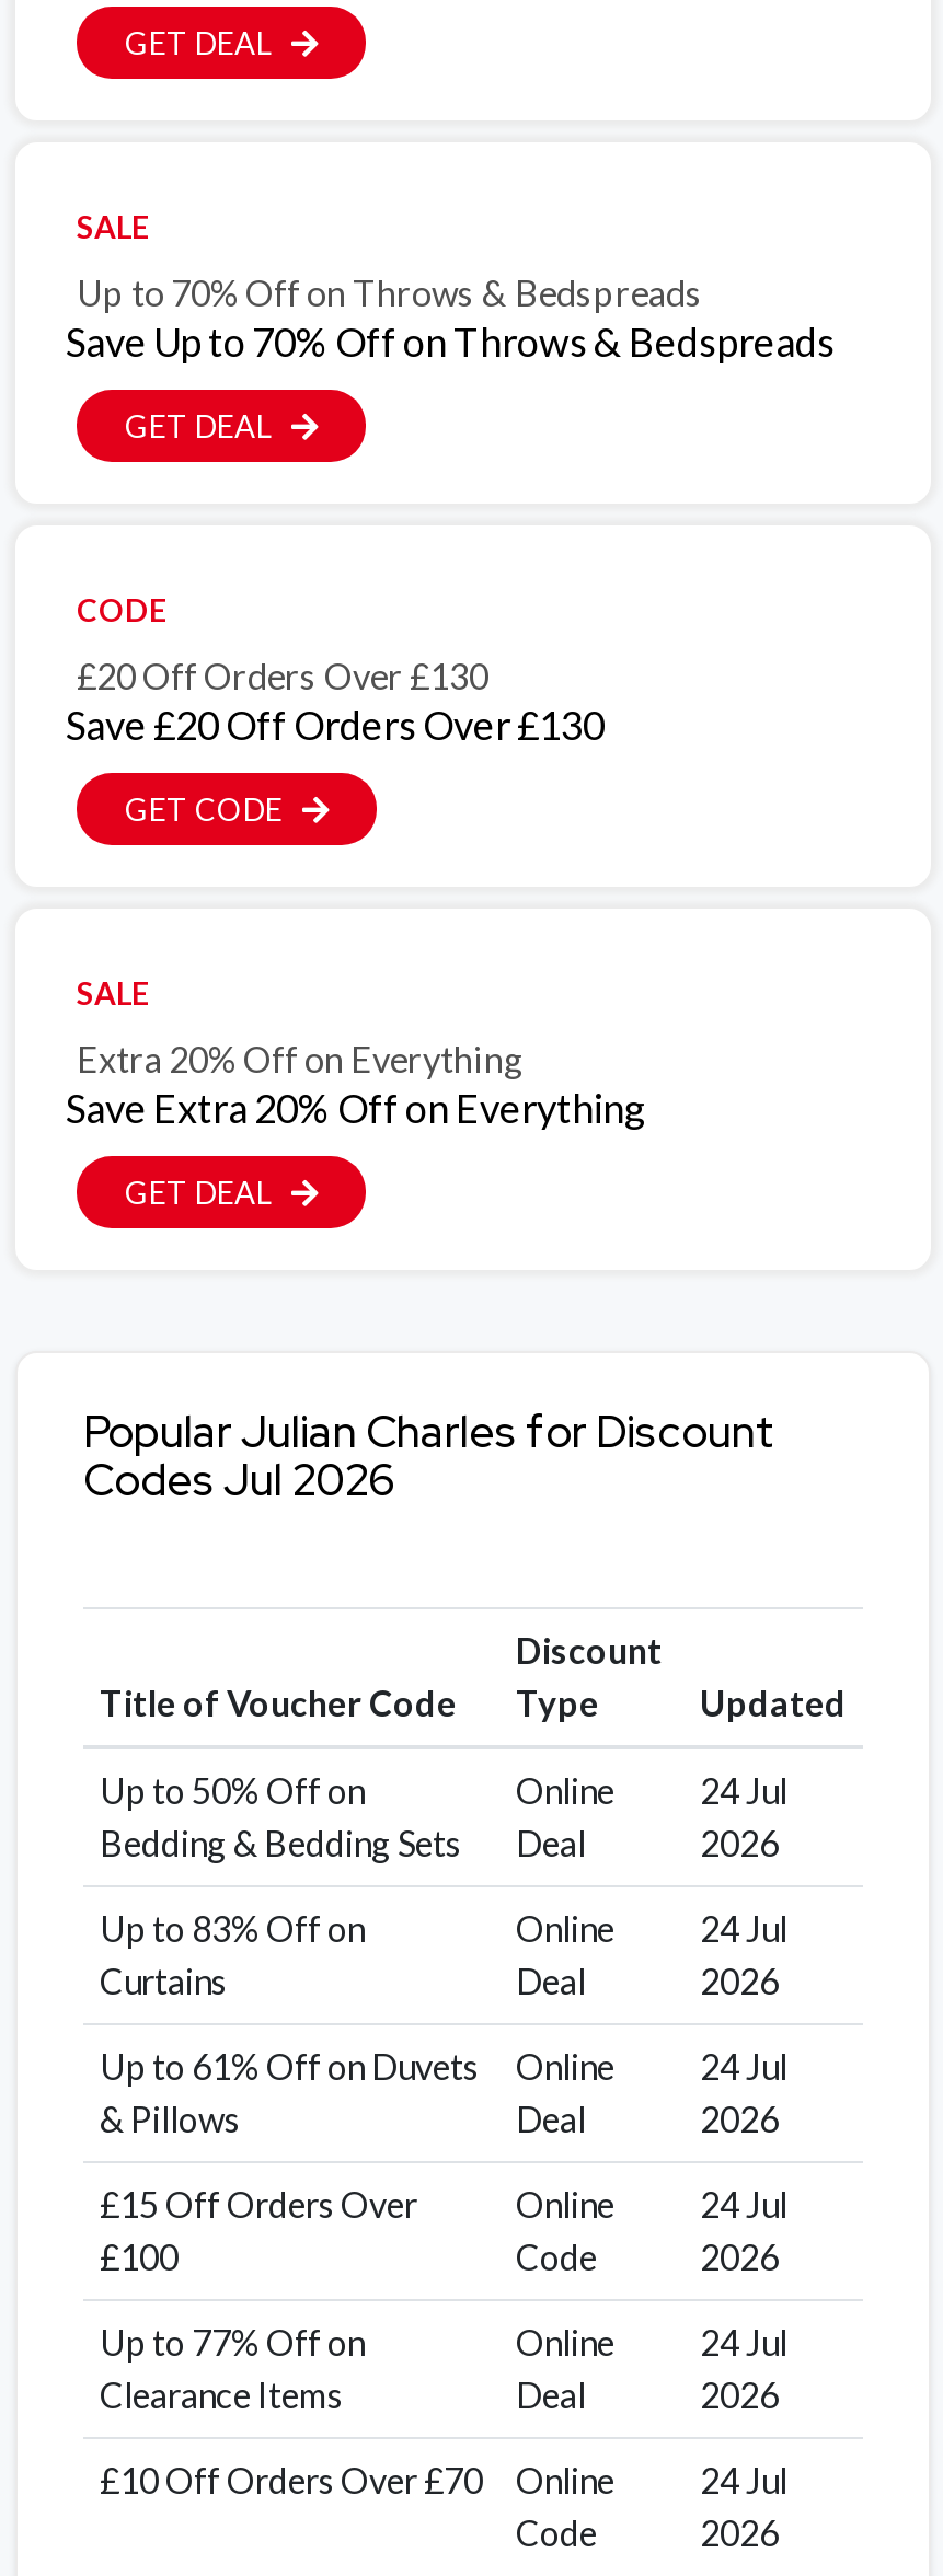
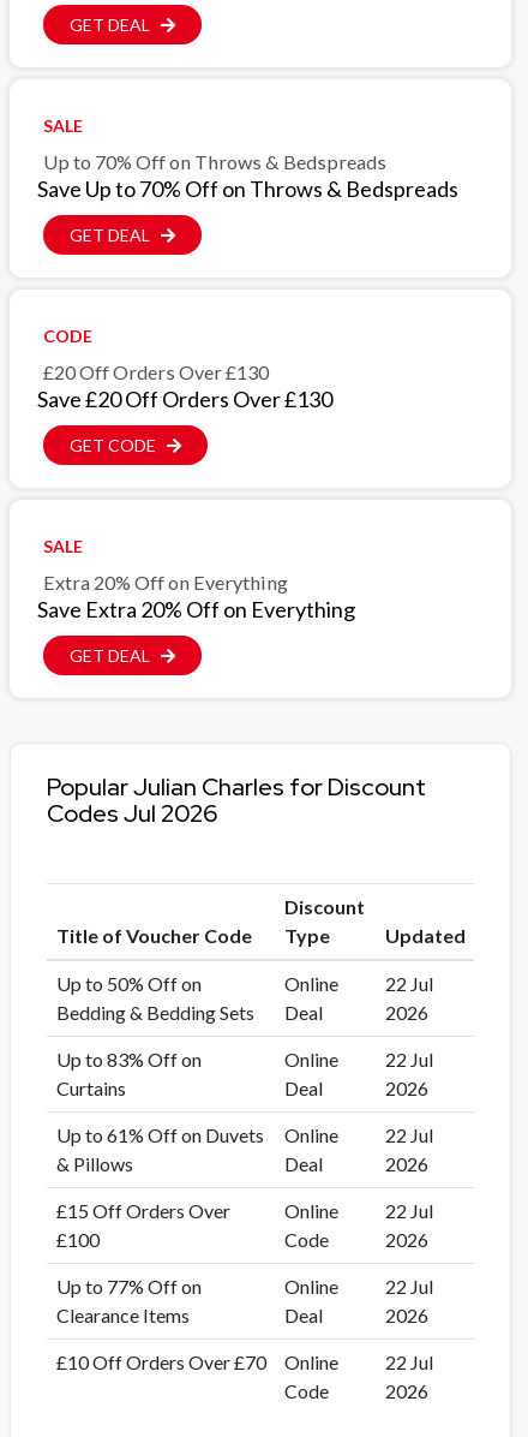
- 24 Jul
+ 22 Jul

- 24 Jul
+ 22 Jul

- 24 Jul
+ 22 Jul

- 24 Jul
+ 22 Jul

- 24 Jul
+ 22 Jul

- 24 Jul
+ 22 Jul
